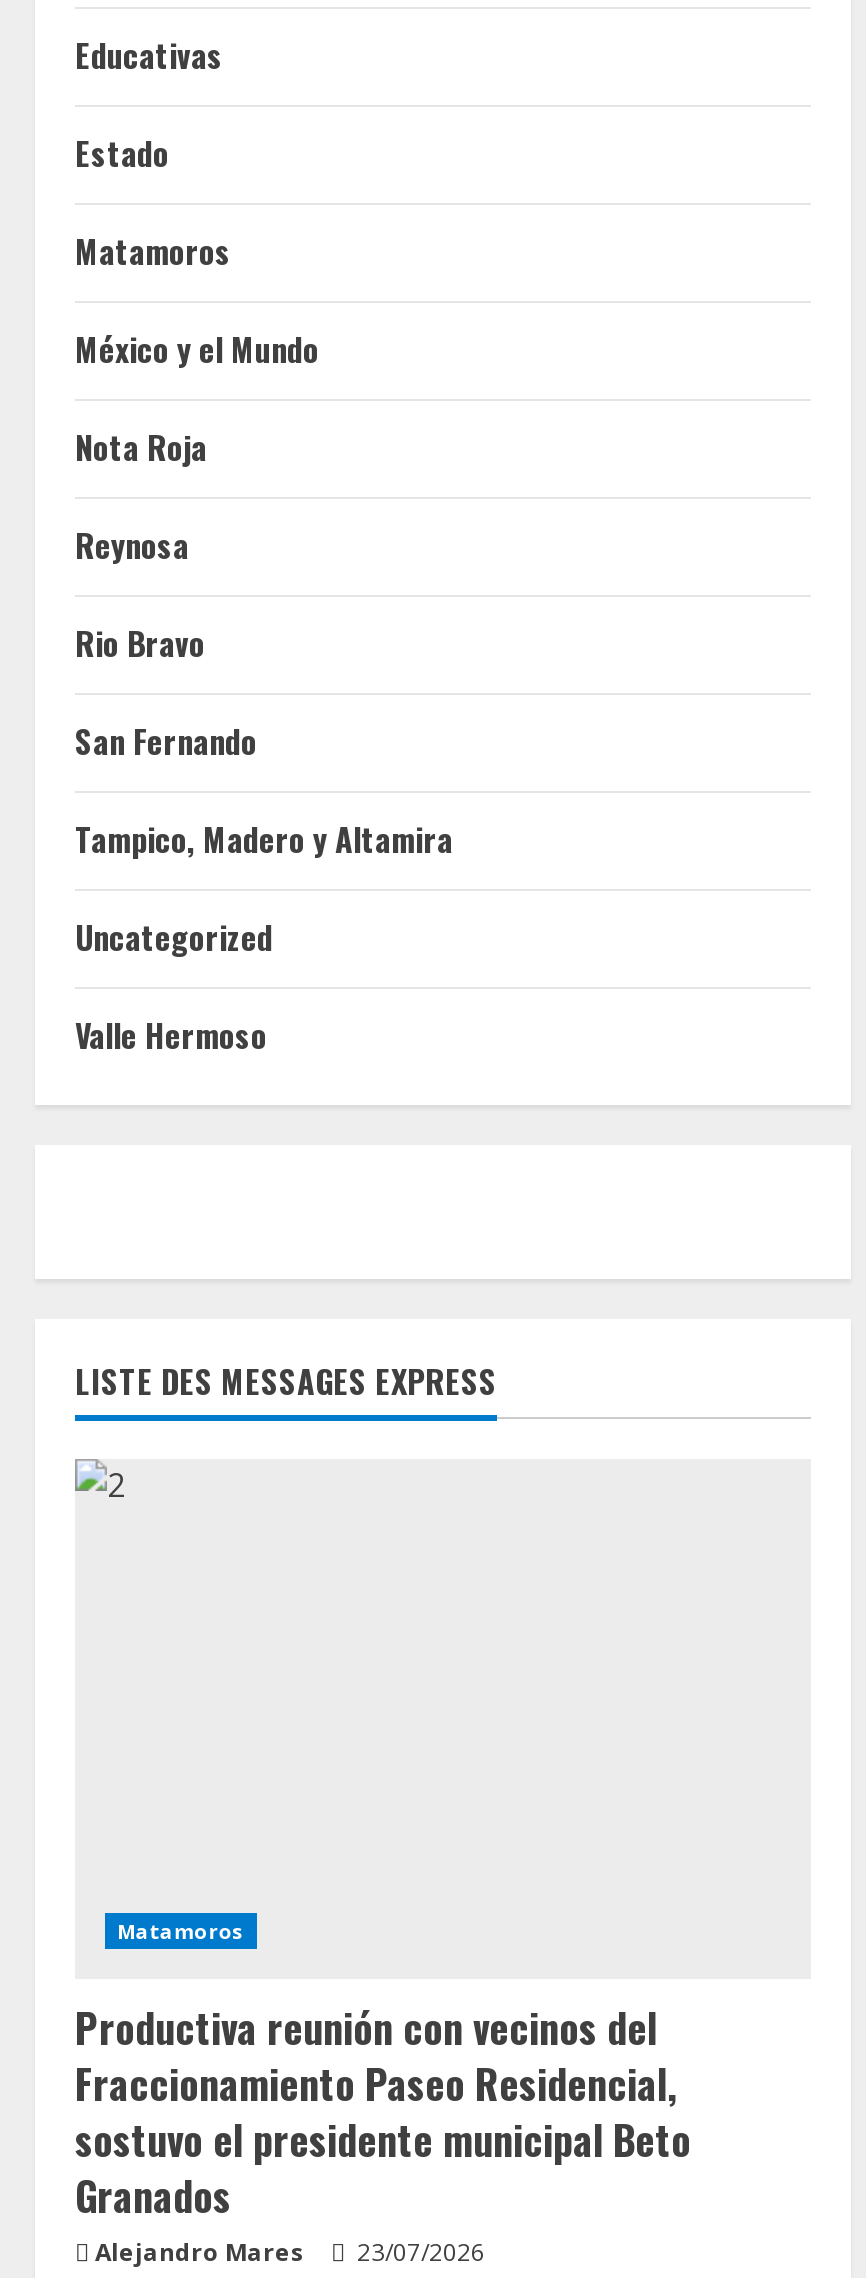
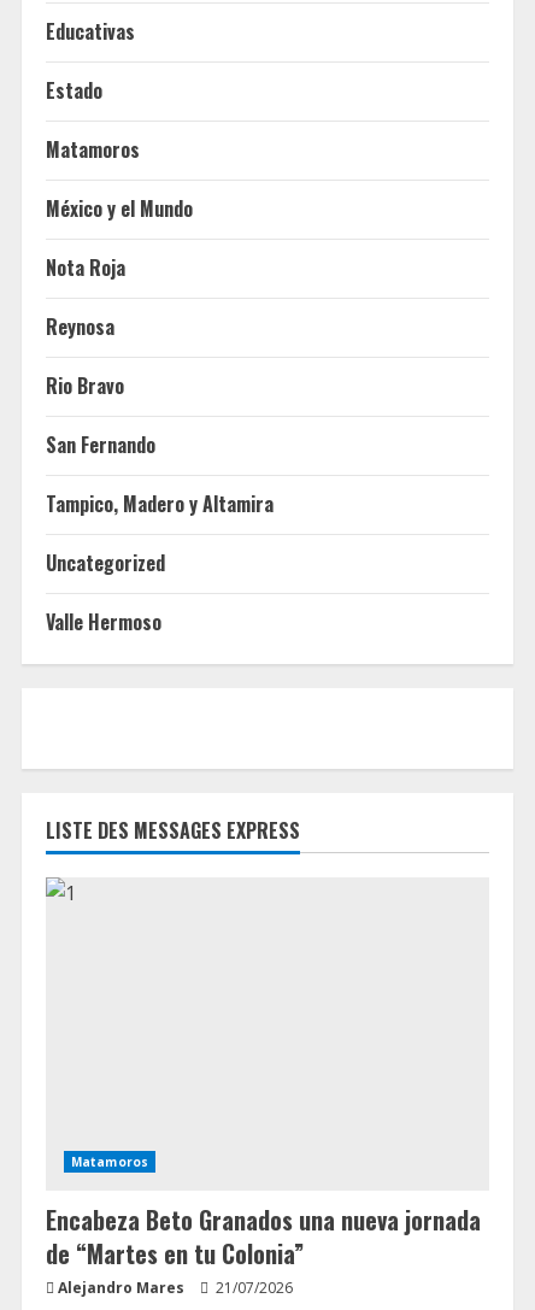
- Productiva reunión con vecinos del
- Fraccionamiento Paseo Residencial,
- sostuvo el presidente municipal Beto
- Granados
+ Encabeza Beto Granados una nueva jornada
+ de “Martes en tu Colonia”

- Alejandro Mares 23/07/2026
+ Alejandro Mares 21/07/2026
